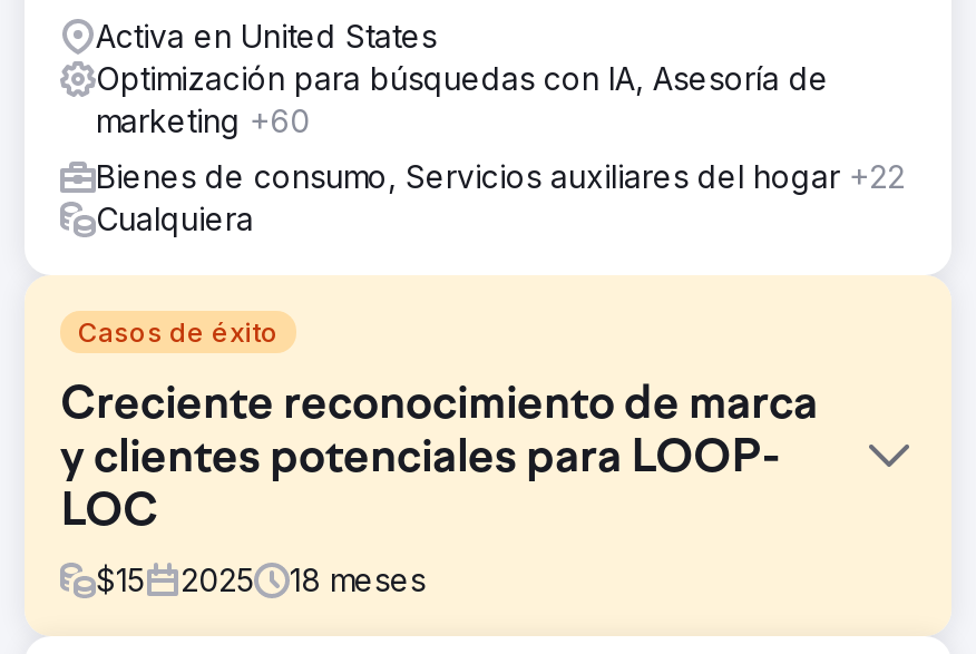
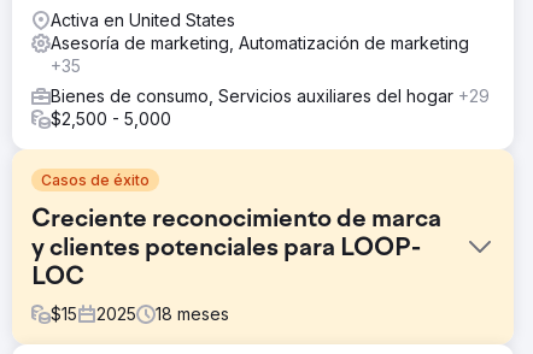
- Optimización para búsquedas con IA, Asesoría de
- marketing +60
+ Asesoría de marketing, Automatización de marketing
+ +35

- Bienes de consumo, Servicios auxiliares del hogar +22
- Cualquiera
+ Bienes de consumo, Servicios auxiliares del hogar +29
+ $2,500 - 5,000
